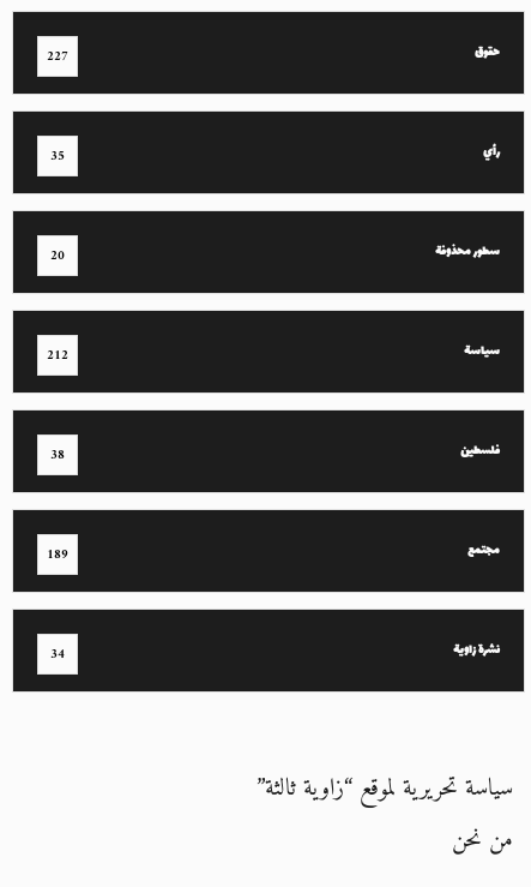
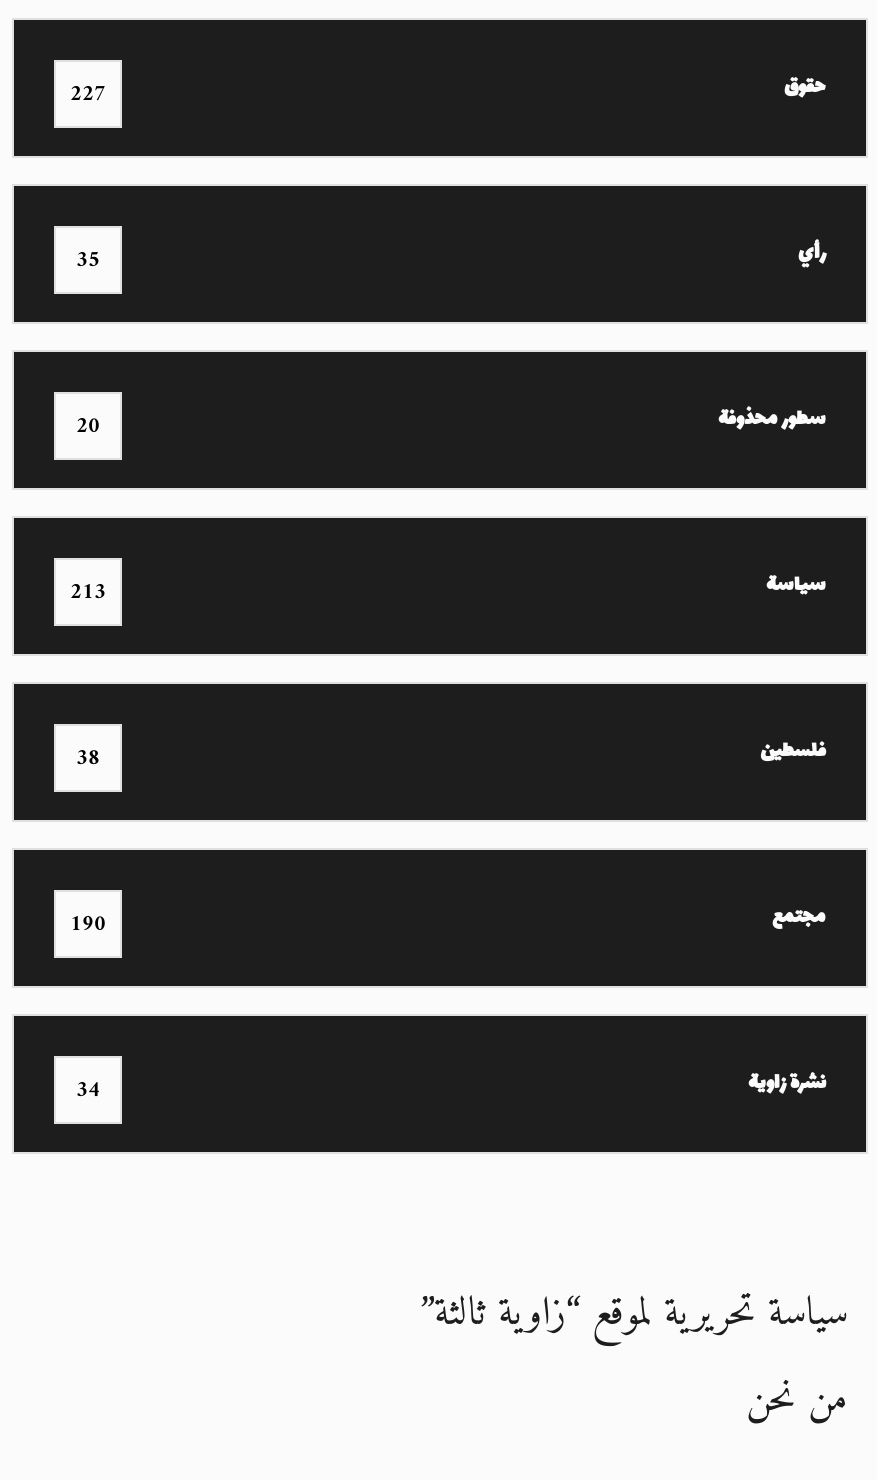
- 212
+ 213

- 189
+ 190
